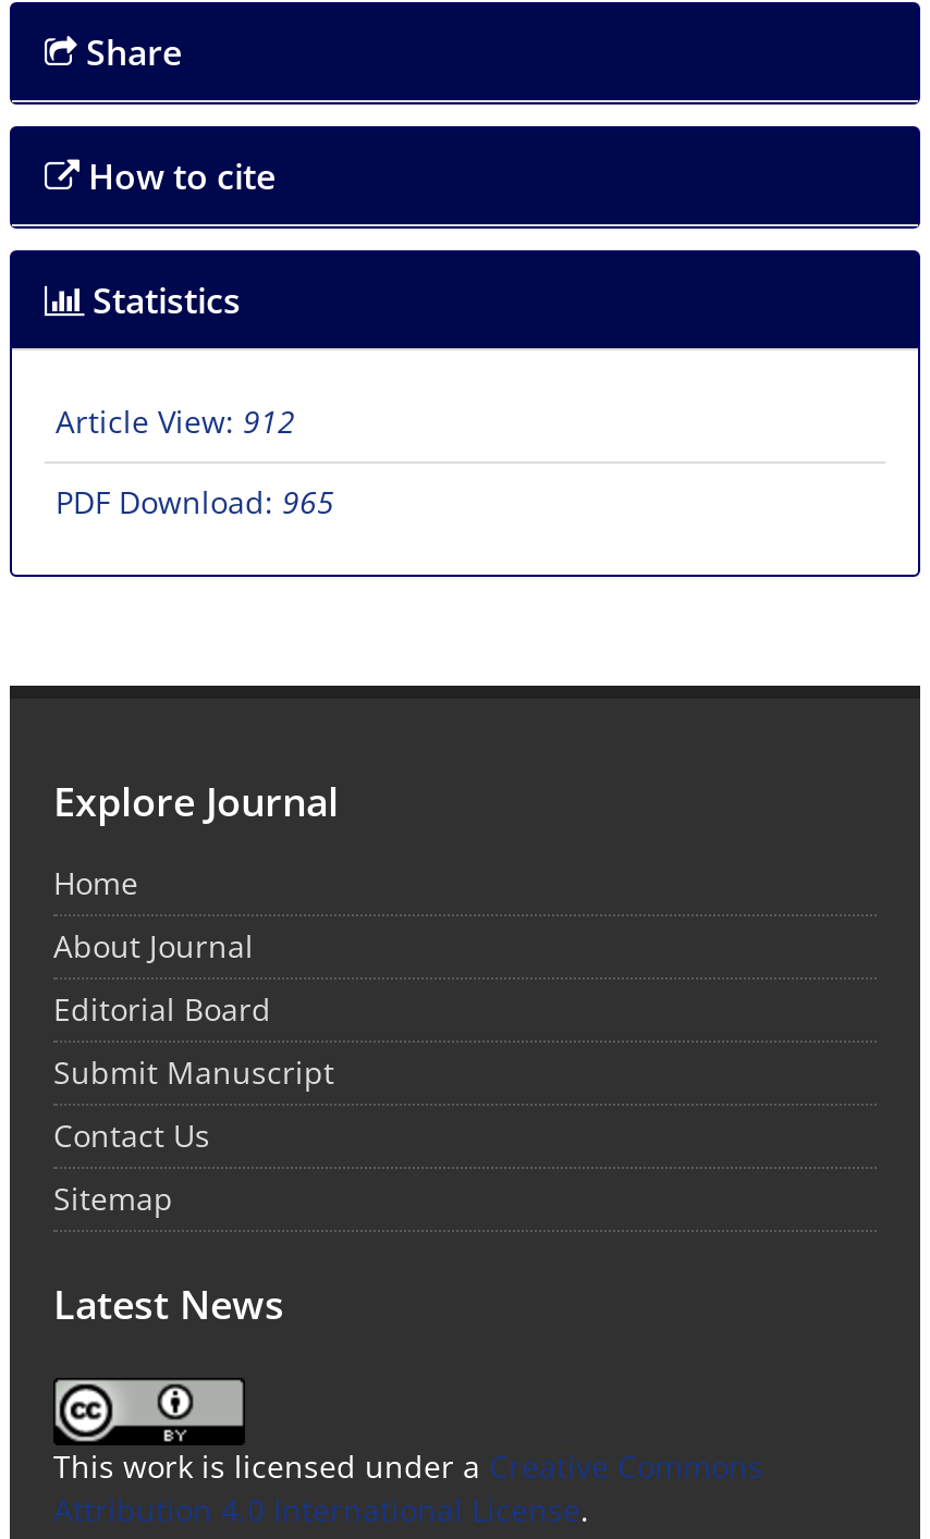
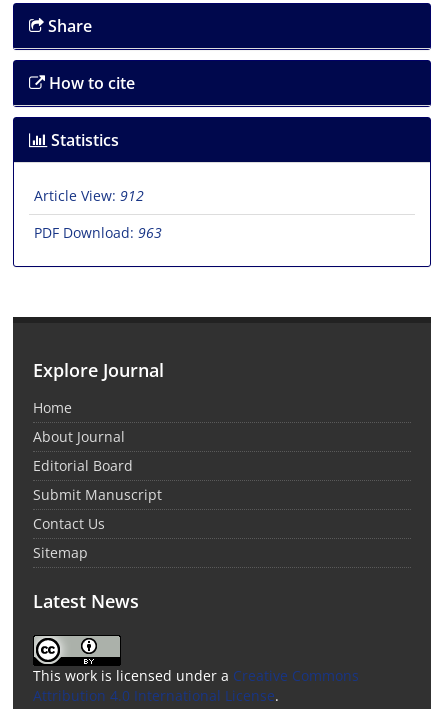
- PDF Download: 965
+ PDF Download: 963
